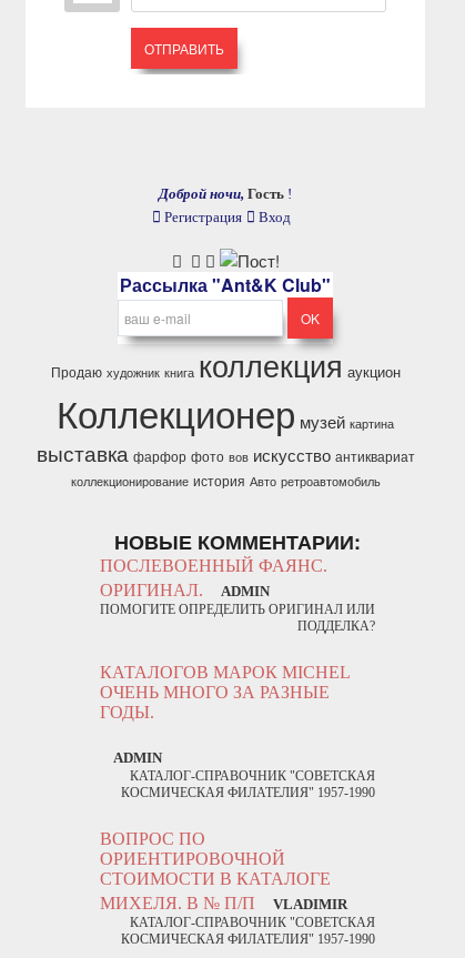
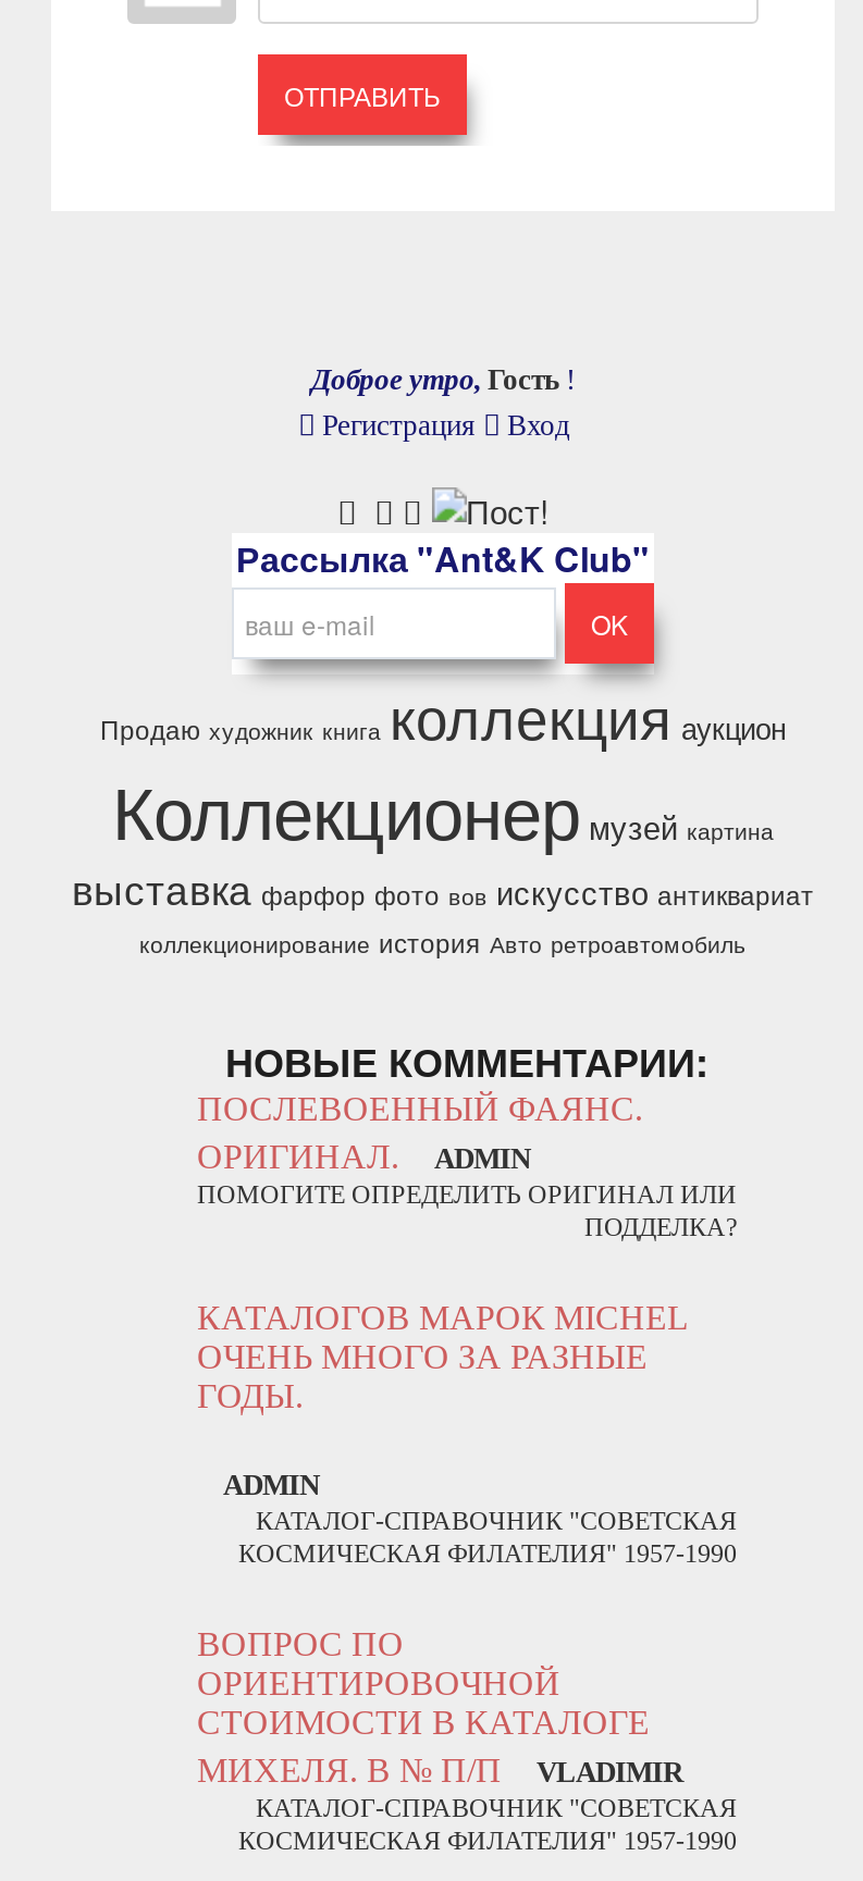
- Доброй ночи, Гость !
+ Доброе утро, Гость !
